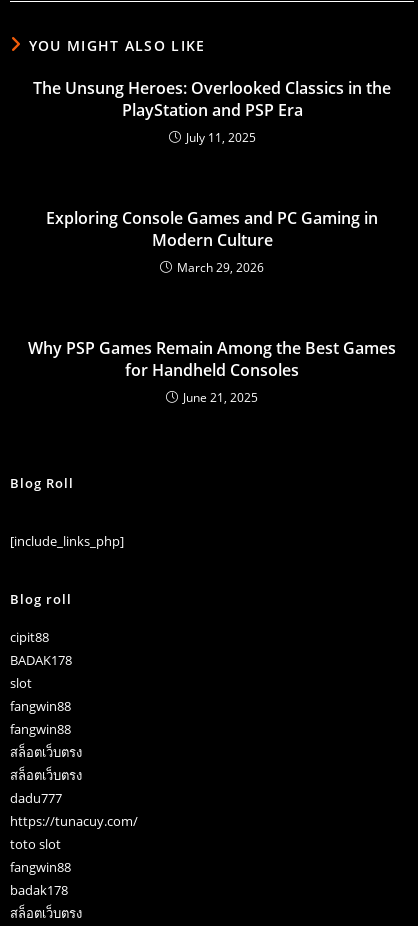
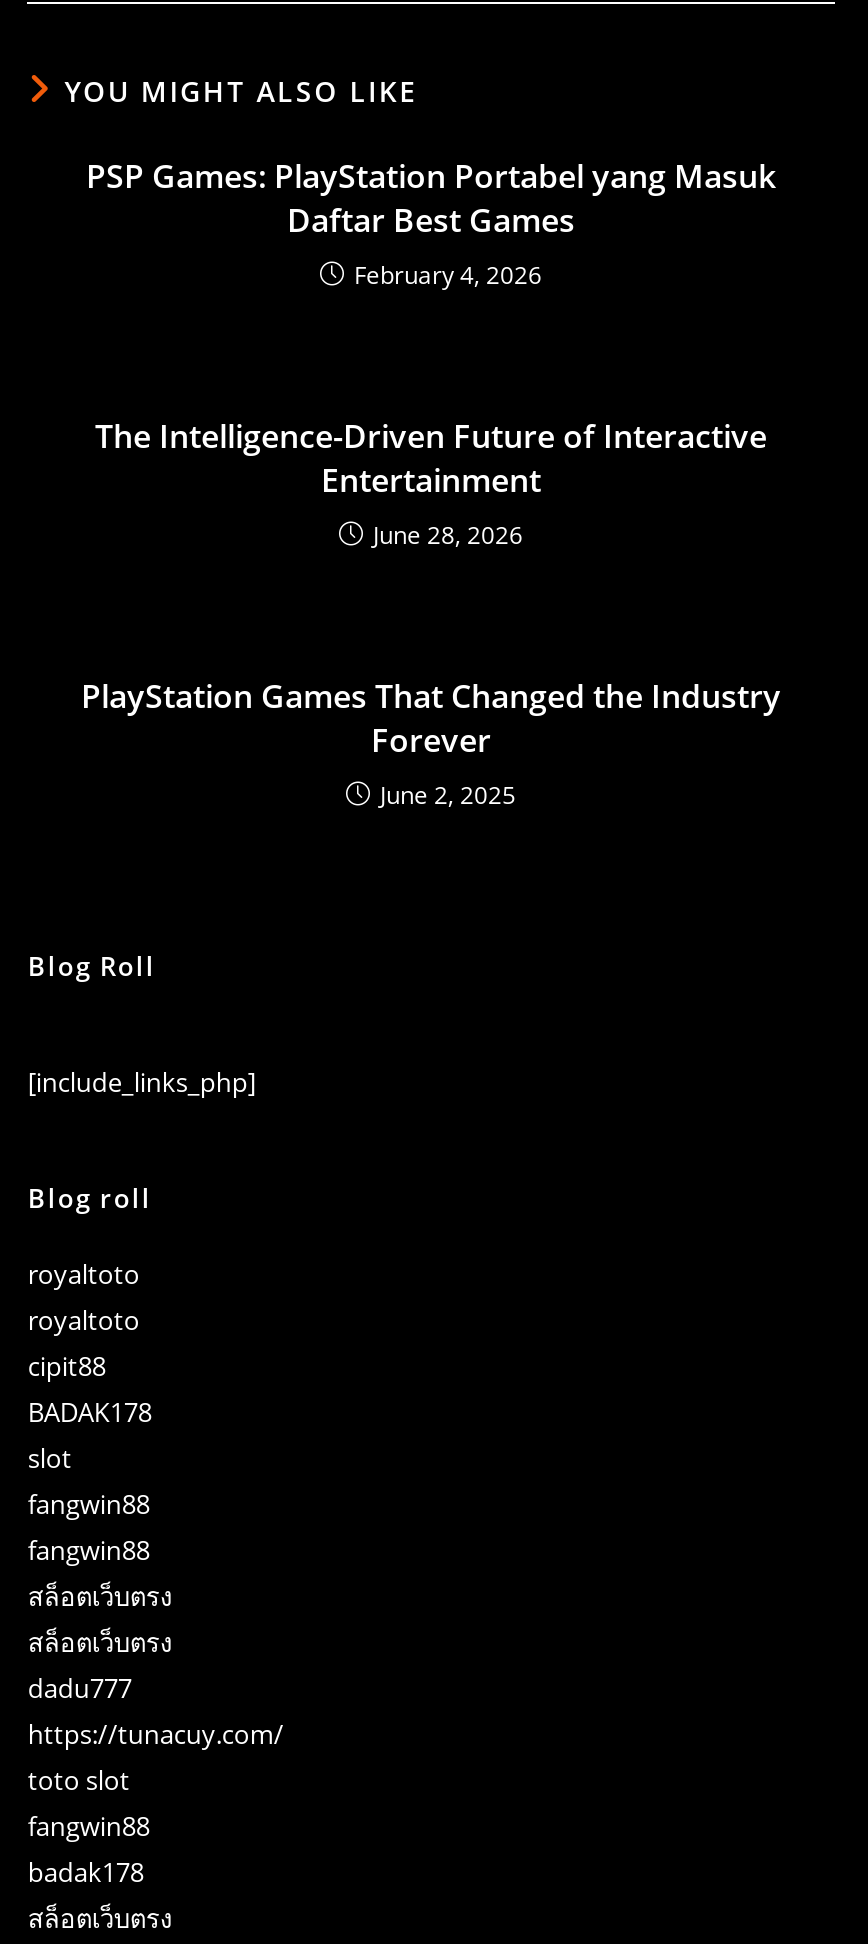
- The Unsung Heroes: Overlooked Classics in the
- PlayStation and PSP Era
- July 11, 2025
+ PSP Games: PlayStation Portabel yang Masuk
+ Daftar Best Games
+ February 4, 2026

- Exploring Console Games and PC Gaming in
- Modern Culture
- March 29, 2026
+ The Intelligence-Driven Future of Interactive
+ Entertainment
+ June 28, 2026

- Why PSP Games Remain Among the Best Games
- for Handheld Consoles
- June 21, 2025
+ PlayStation Games That Changed the Industry
+ Forever
+ June 2, 2025

+ royaltoto
+ royaltoto
